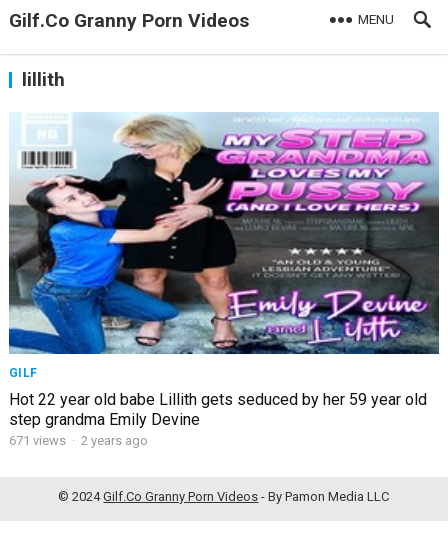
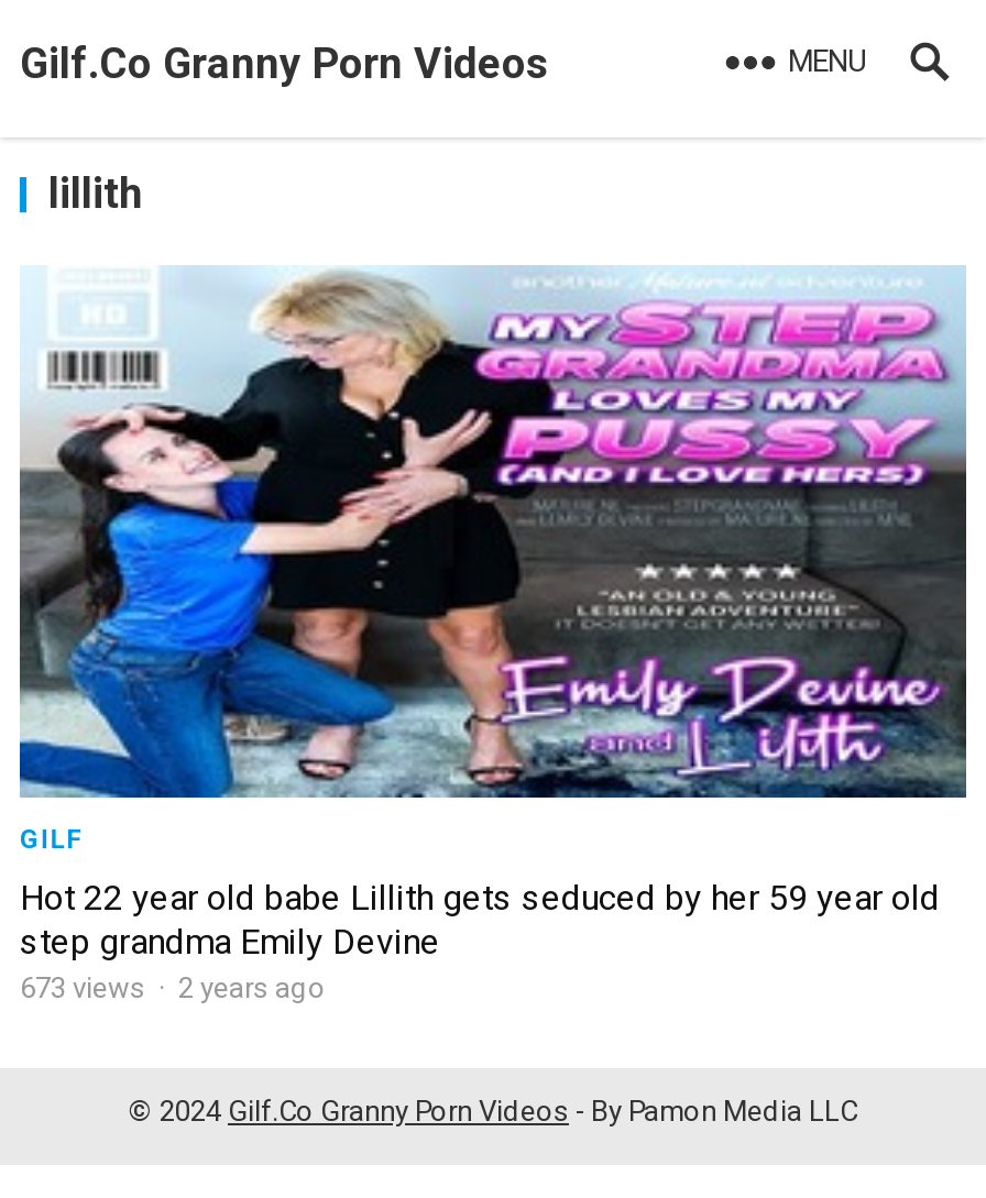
- 671 views · 2 years ago
+ 673 views · 2 years ago
